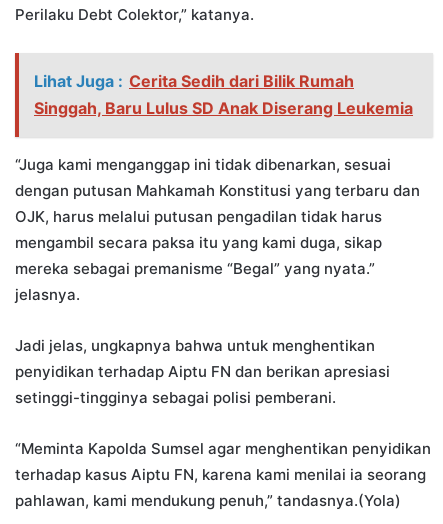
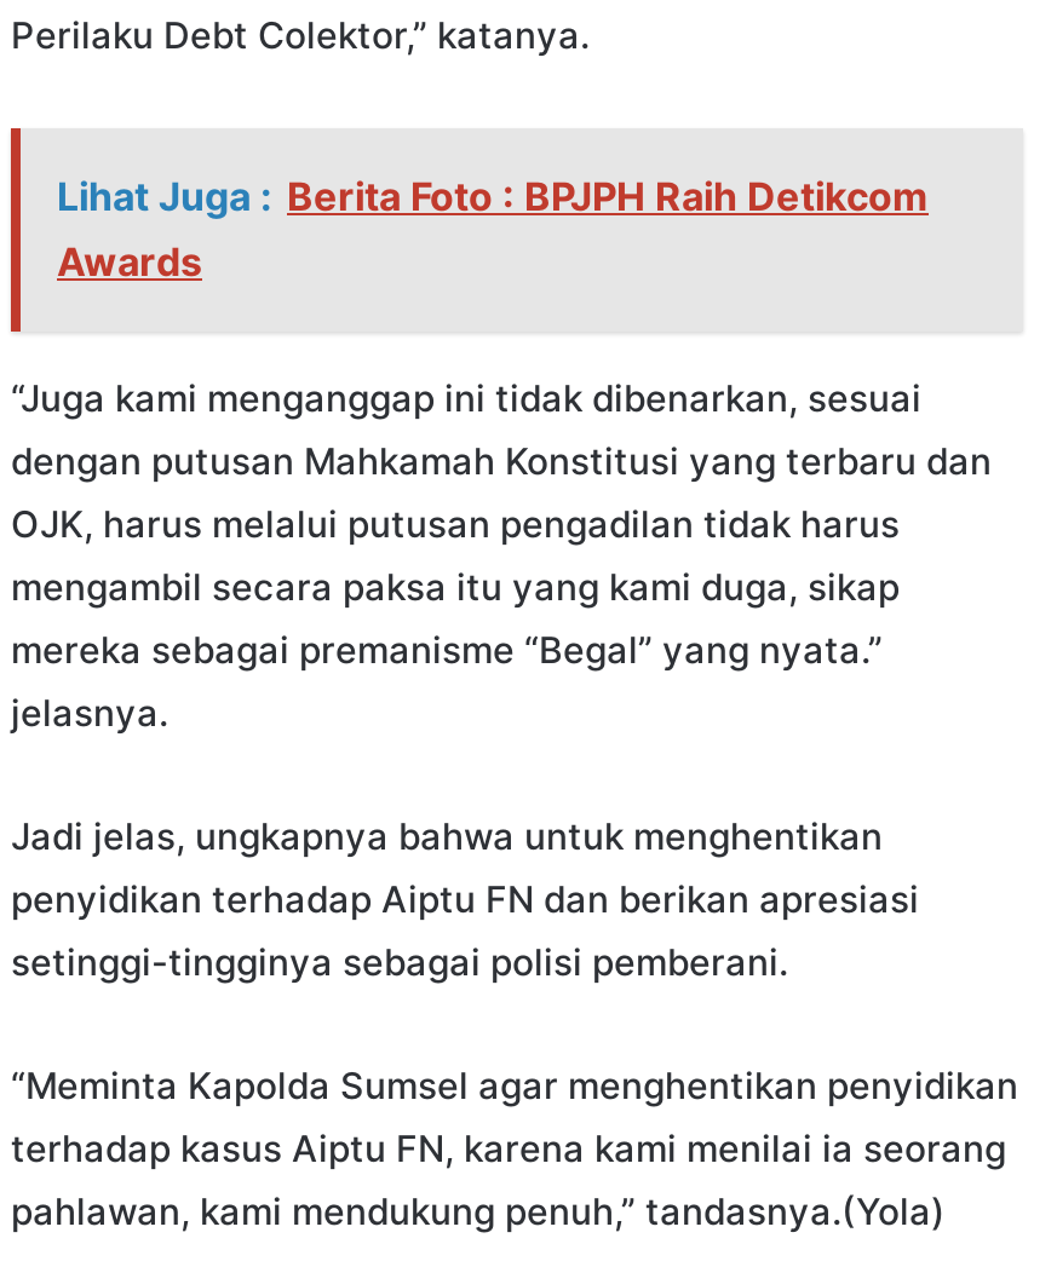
- Lihat Juga : Cerita Sedih dari Bilik Rumah
- Singgah, Baru Lulus SD Anak Diserang Leukemia
+ Lihat Juga : Berita Foto : BPJPH Raih Detikcom
+ Awards
